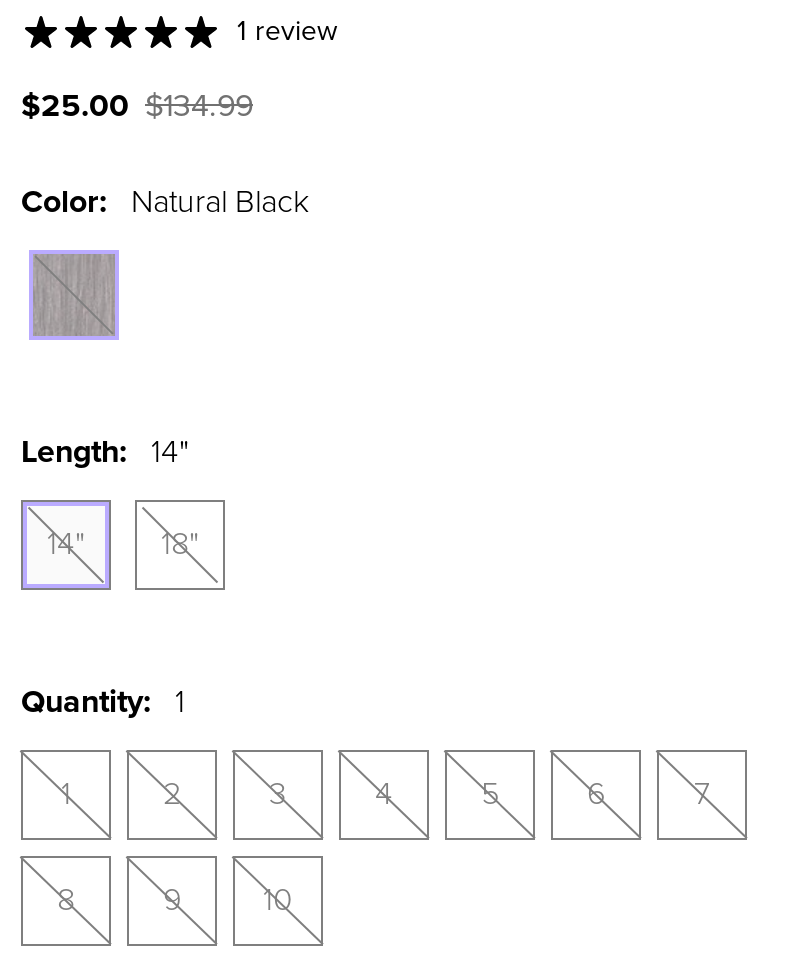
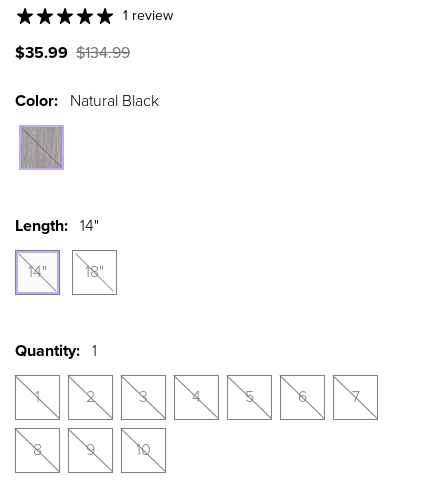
- $25.00 $134.99
+ $35.99 $134.99
